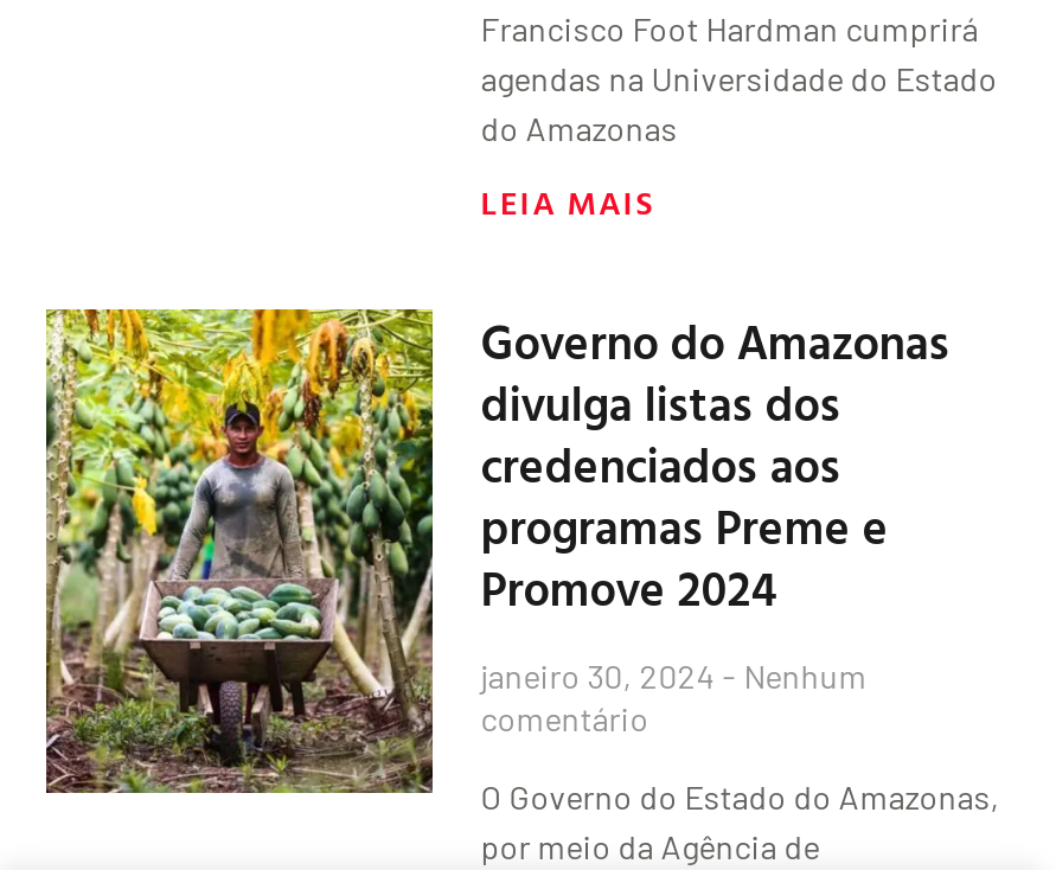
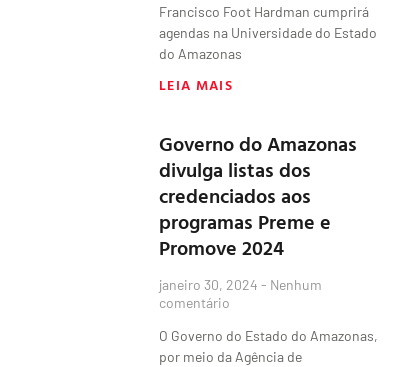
- [image]
